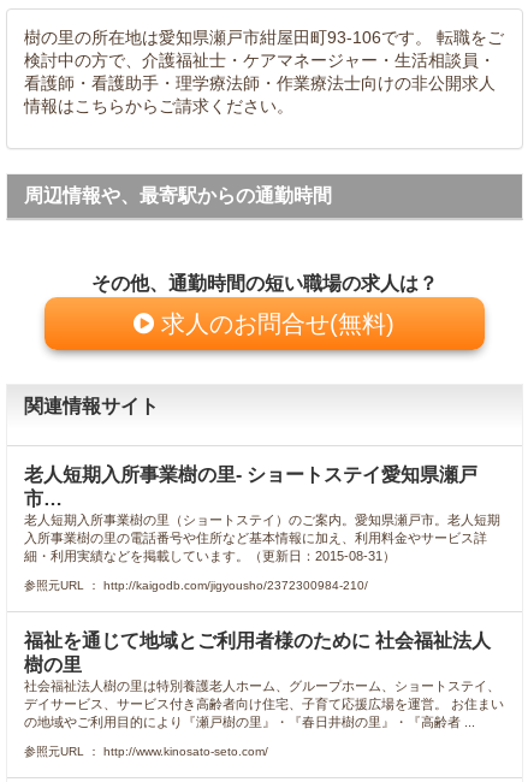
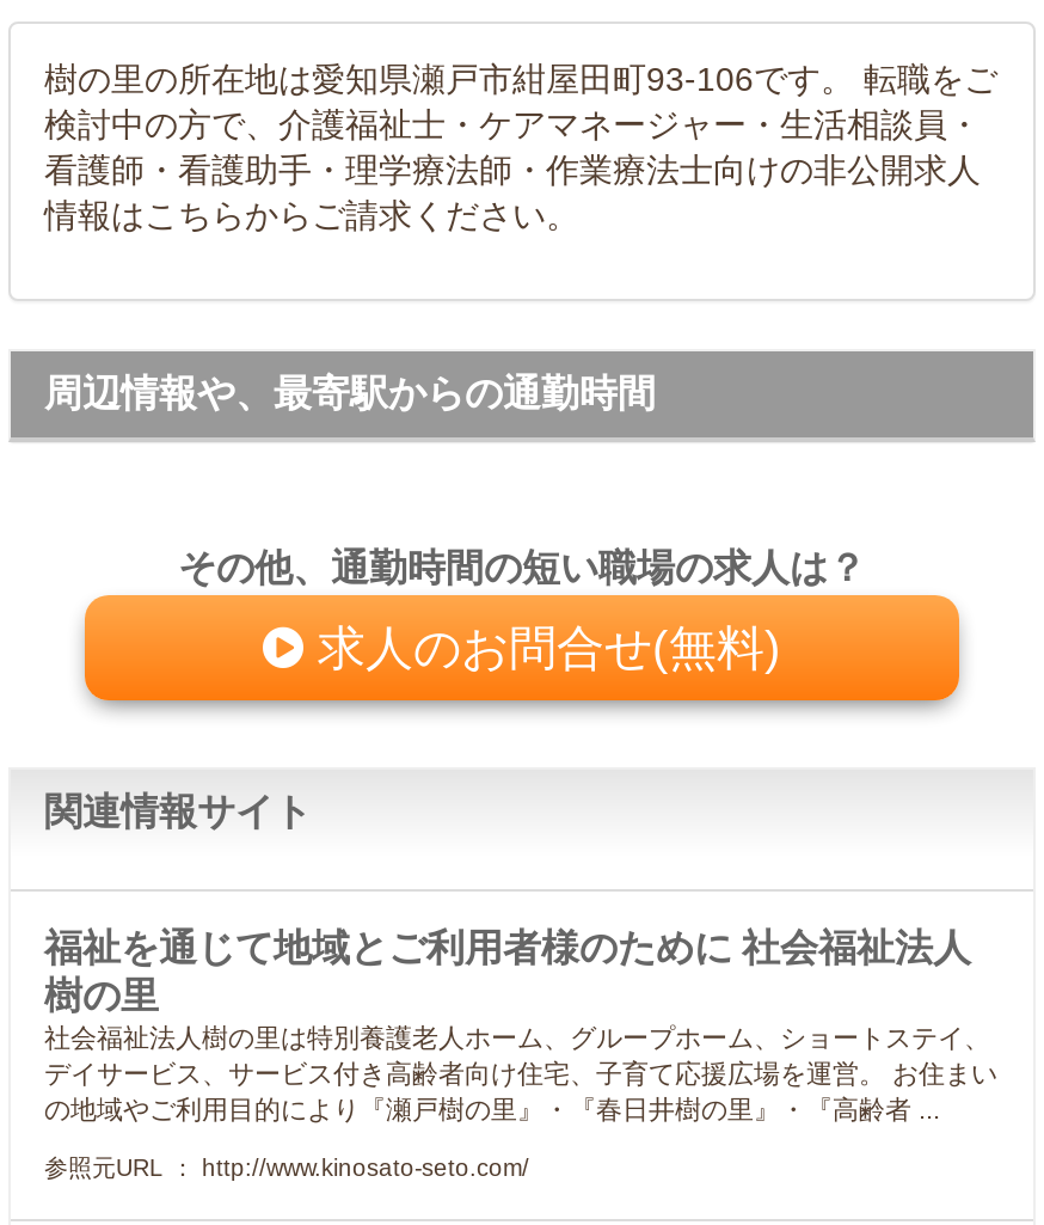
- 老人短期入所事業樹の里- ショートステイ愛知県瀬戸
- 市…
- 老人短期入所事業樹の里（ショートステイ）のご案内。愛知県瀬戸市。老人短期
- 入所事業樹の里の電話番号や住所など基本情報に加え、利用料金やサービス詳
- 細・利用実績などを掲載しています。（更新日：2015-08-31）
- 参照元URL ： http://kaigodb.com/jigyousho/2372300984-210/
